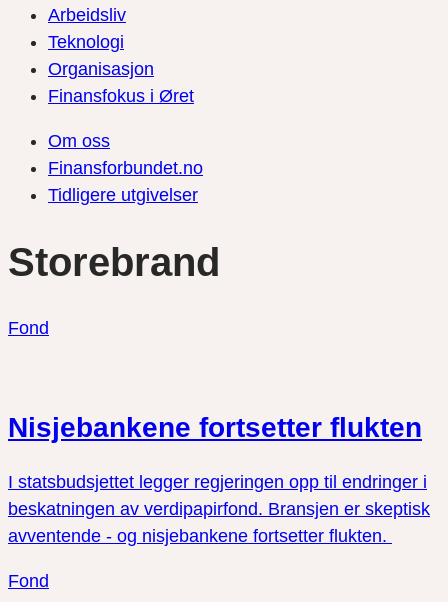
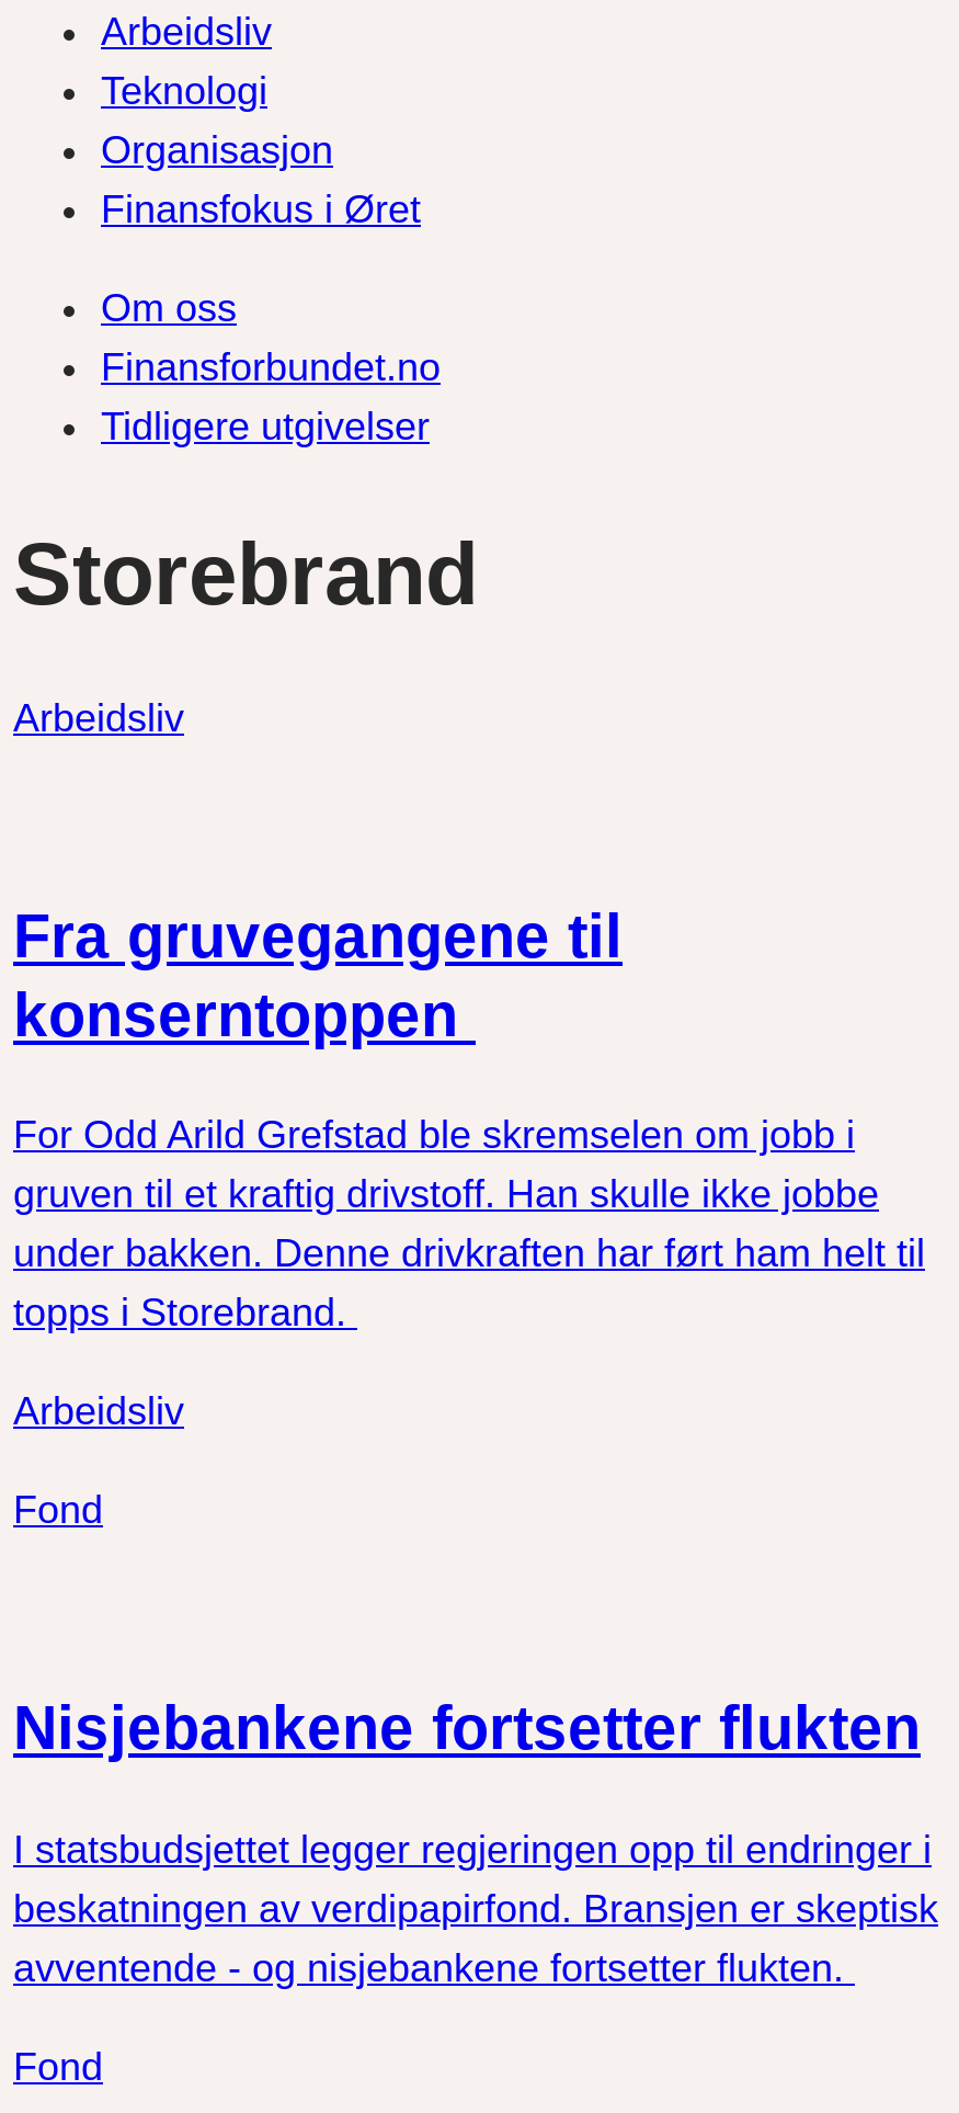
+ Arbeidsliv
+ Fra gruvegangene til
+ konserntoppen
+ For Odd Arild Grefstad ble skremselen om jobb i
+ gruven til et kraftig drivstoff. Han skulle ikke jobbe
+ under bakken. Denne drivkraften har ført ham helt til
+ topps i Storebrand.
+ Arbeidsliv
